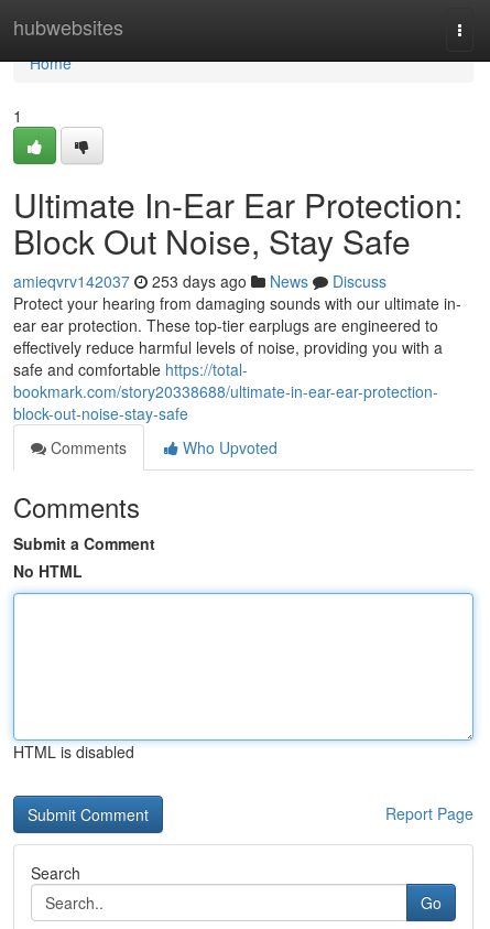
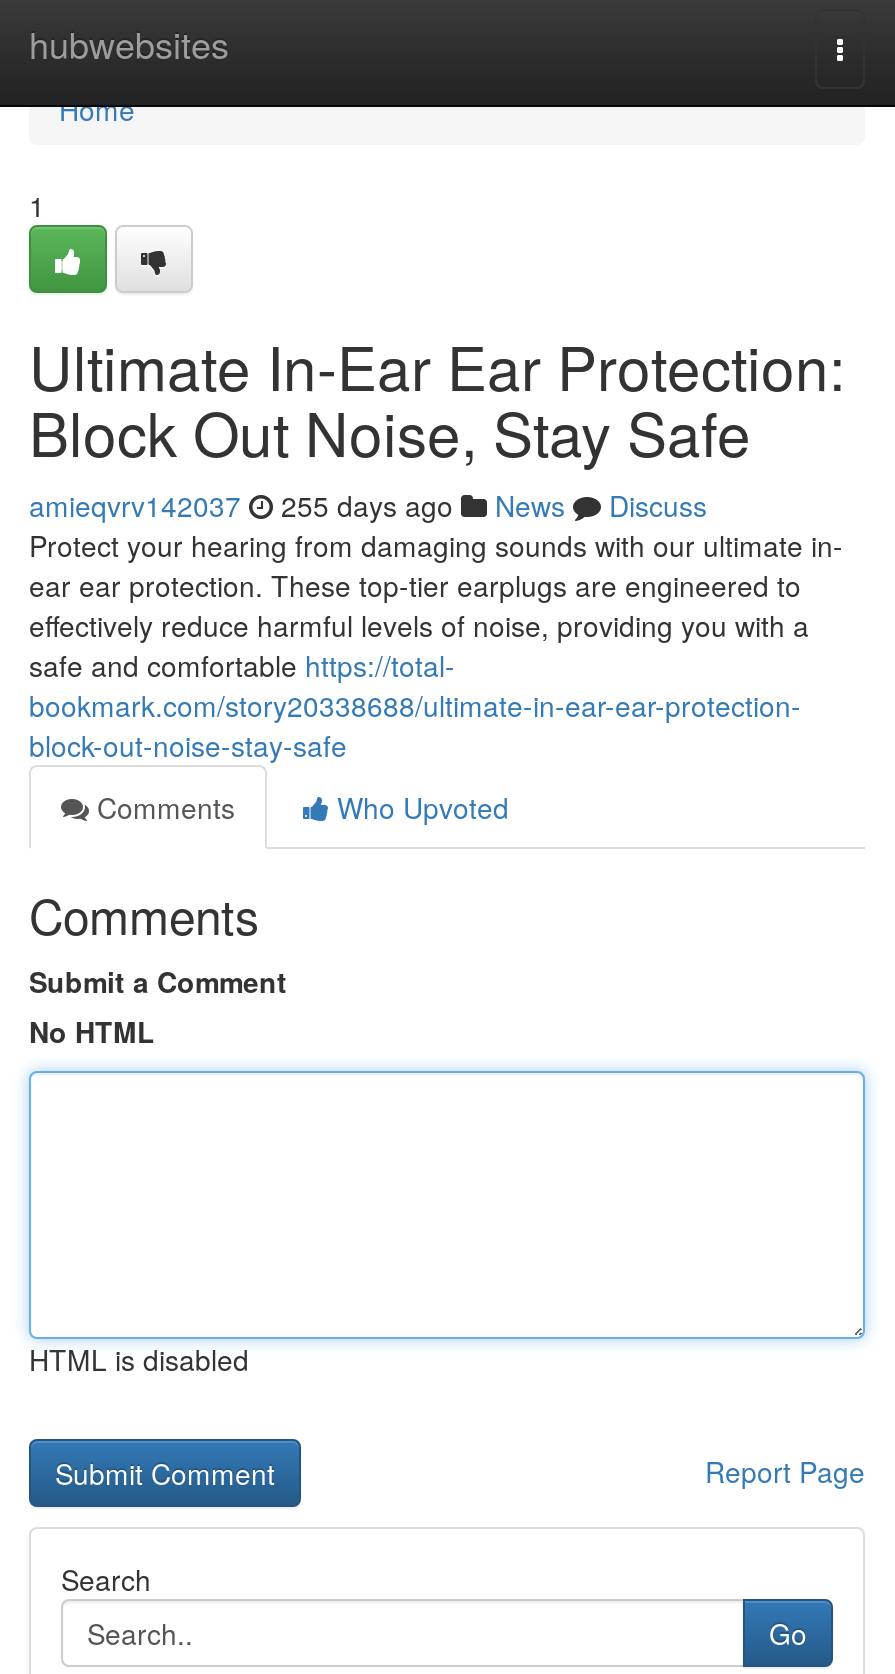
- amieqvrv142037 253 days ago News Discuss
+ amieqvrv142037 255 days ago News Discuss
